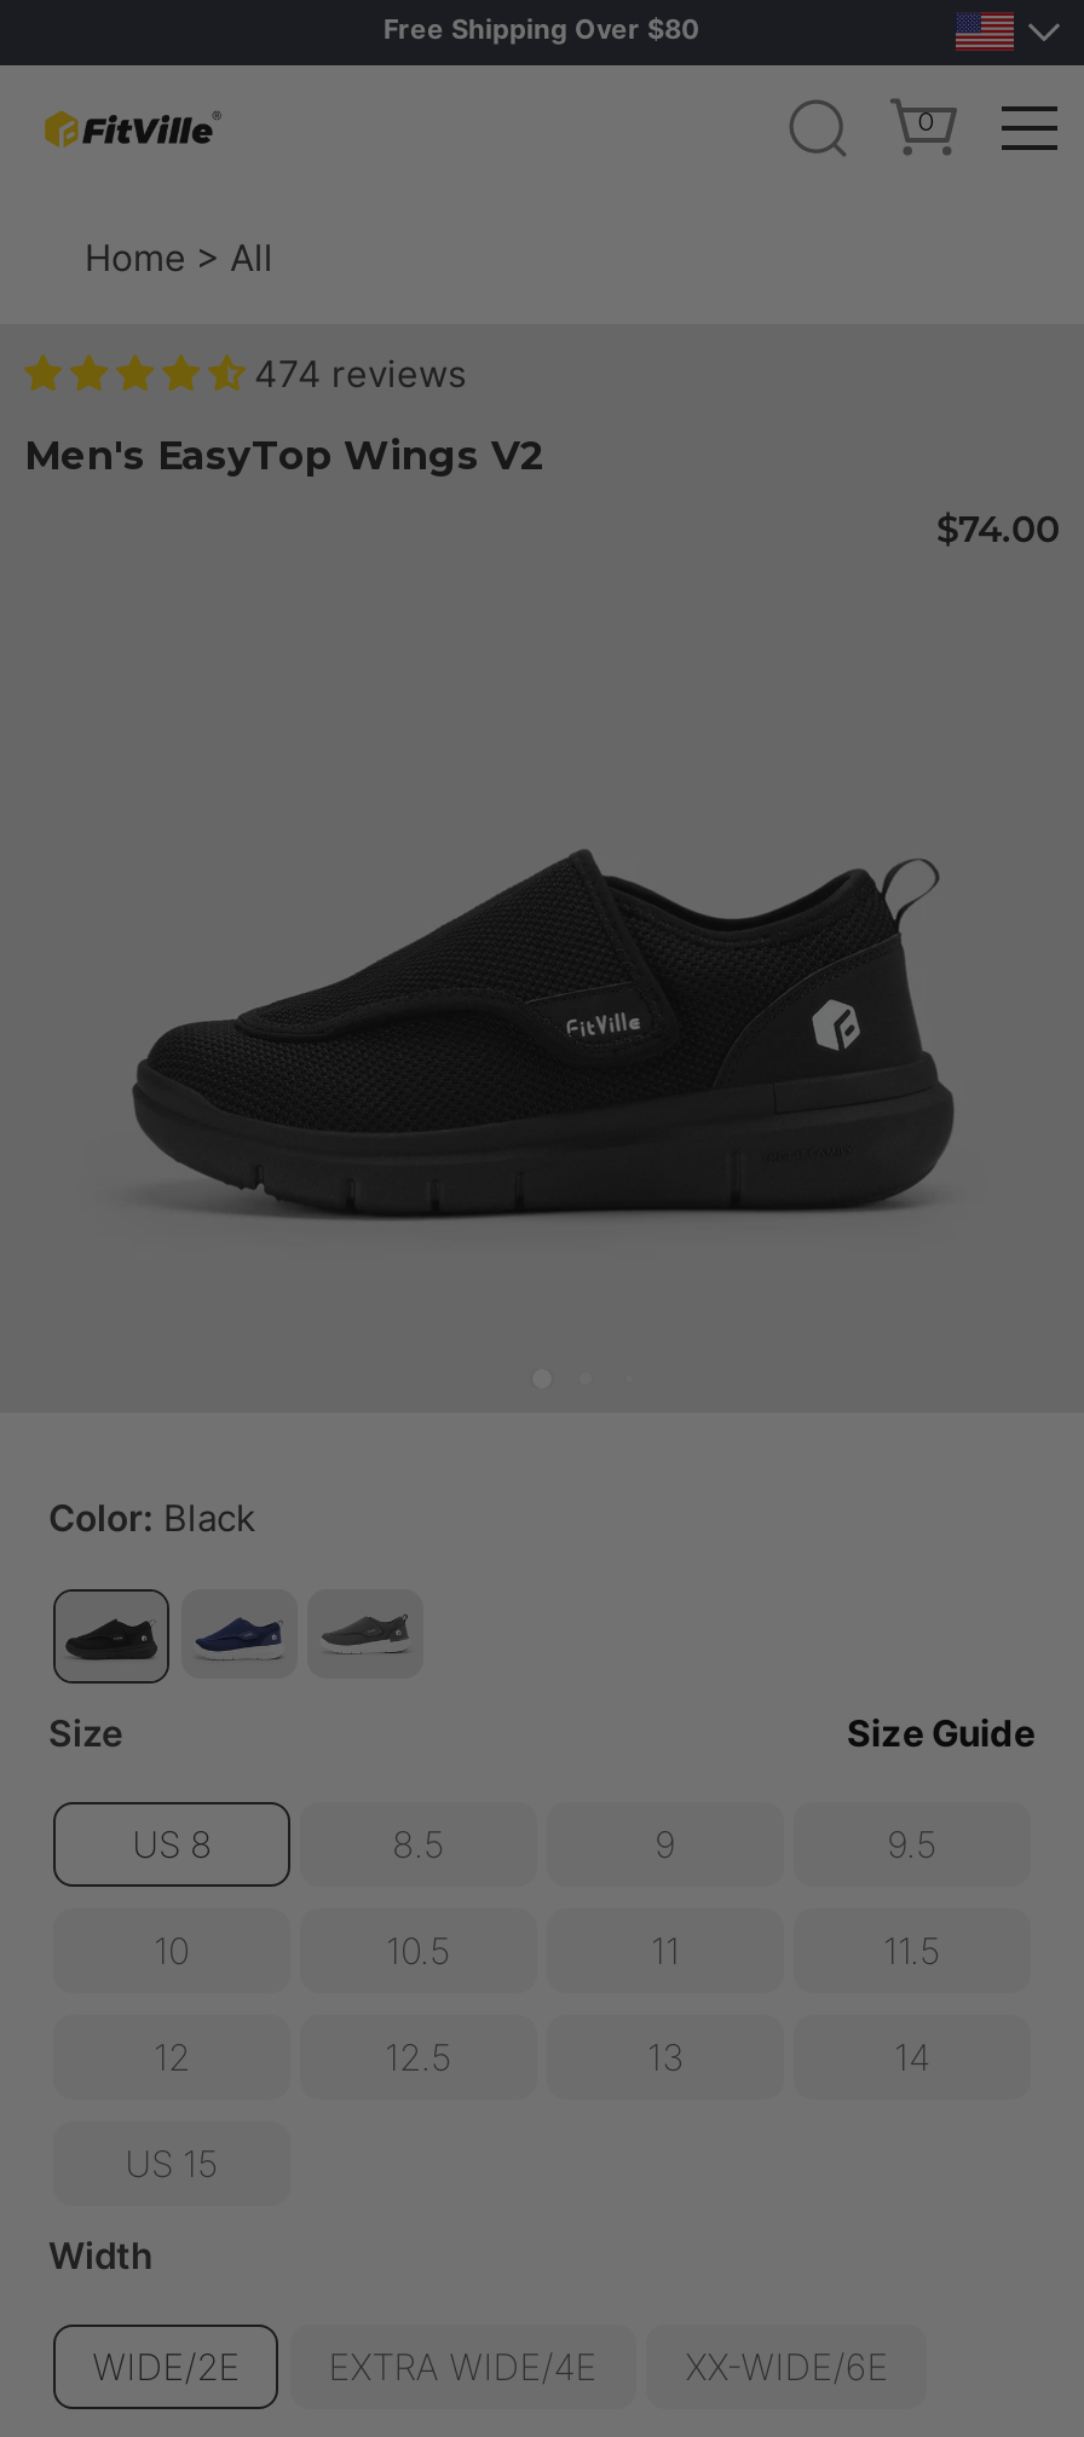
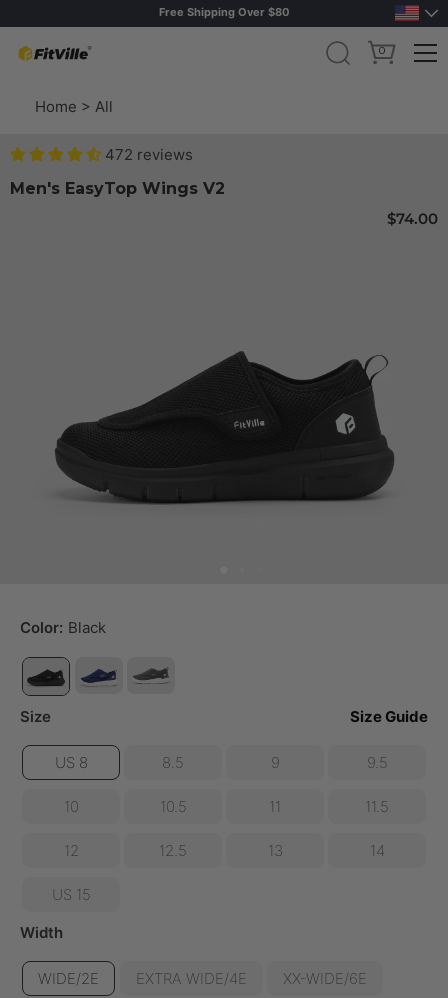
- 474 reviews
+ 472 reviews
